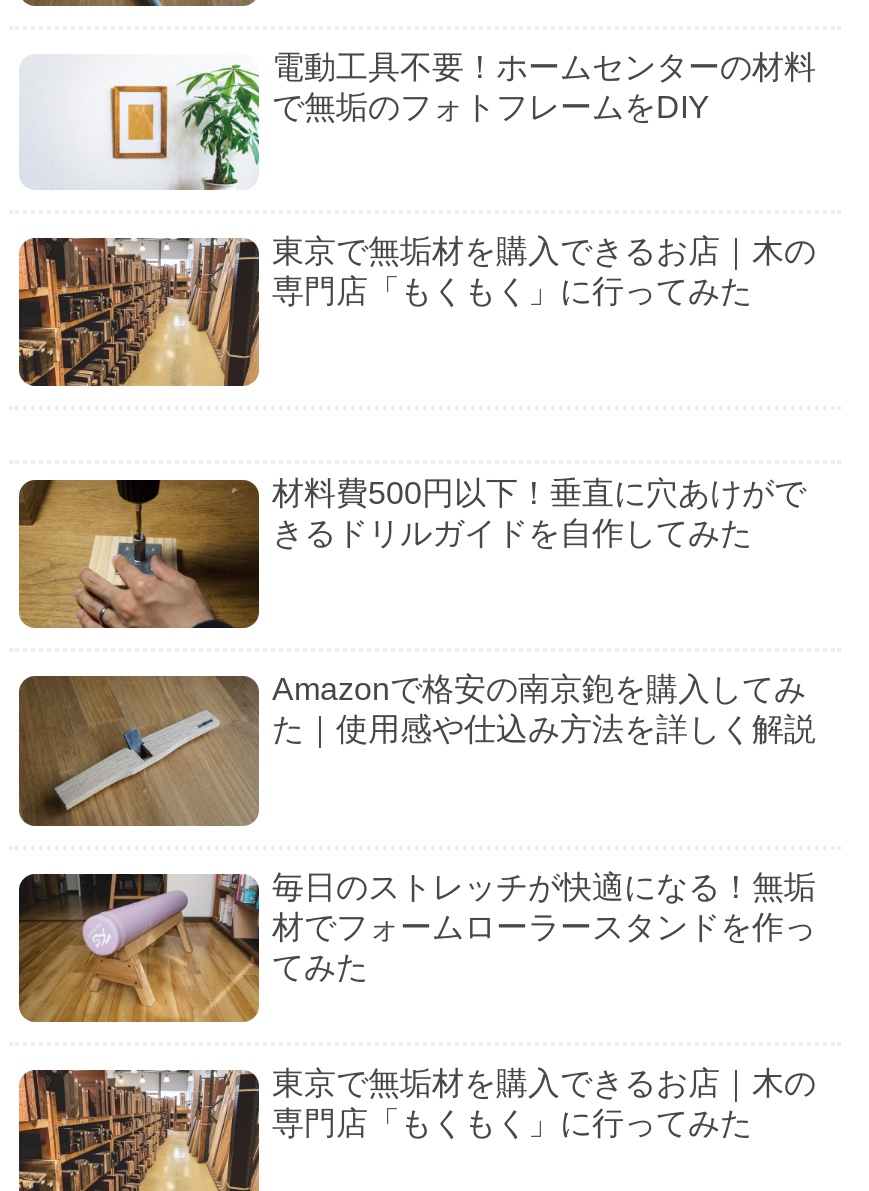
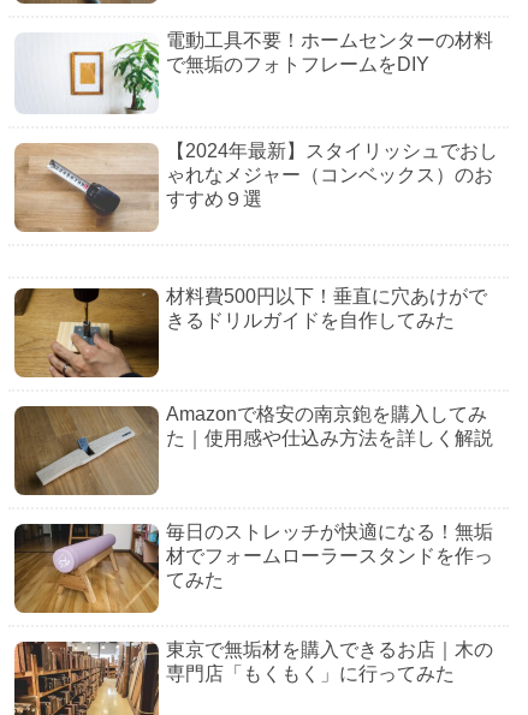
- [image]
- 東京で無垢材を購入できるお店｜木の
- 専門店「もくもく」に行ってみた
+ [image]
+ 【2024年最新】スタイリッシュでおし
+ ゃれなメジャー（コンベックス）のお
+ すすめ９選
